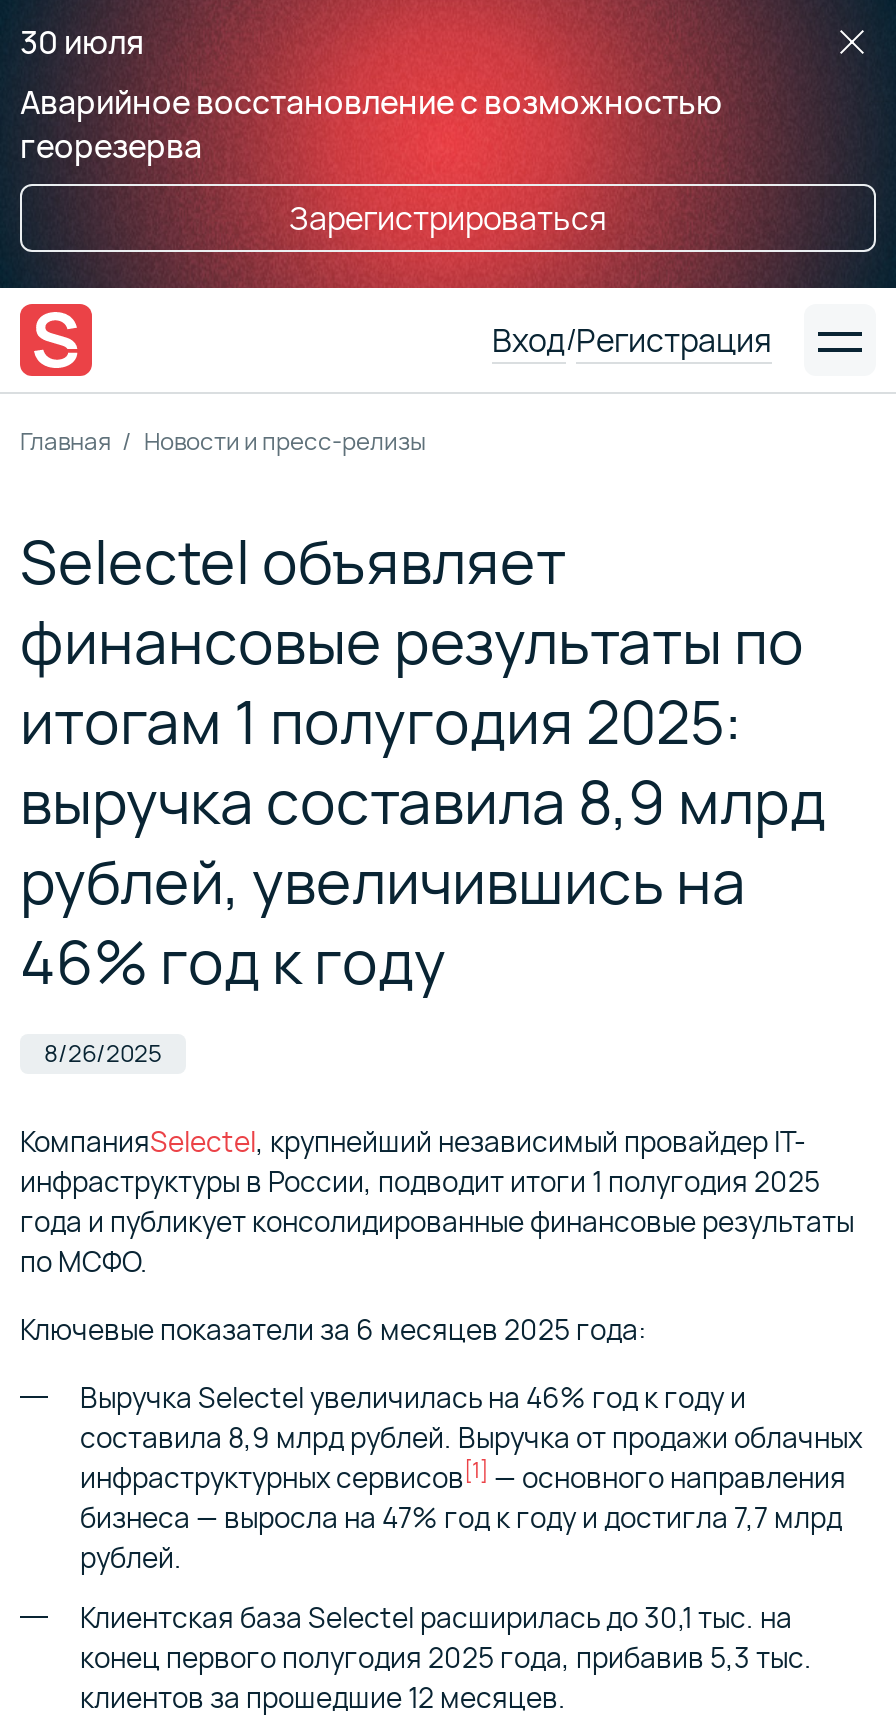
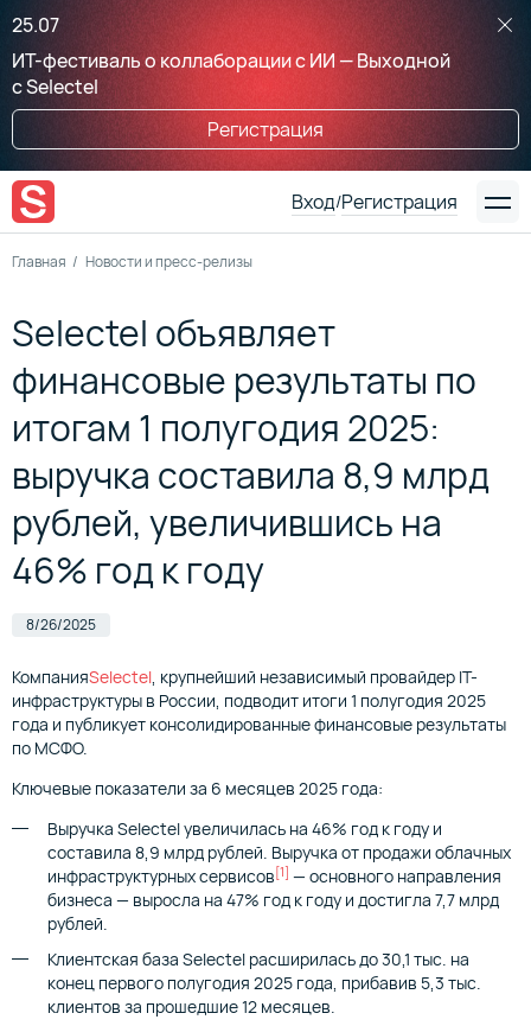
- 30 июля
- Аварийное восстановление с возможностью
- георезерва
+ 25.07
+ ИТ-фестиваль о коллаборации с ИИ — Выходной
+ с Selectel

- Зарегистрироваться
+ Регистрация
